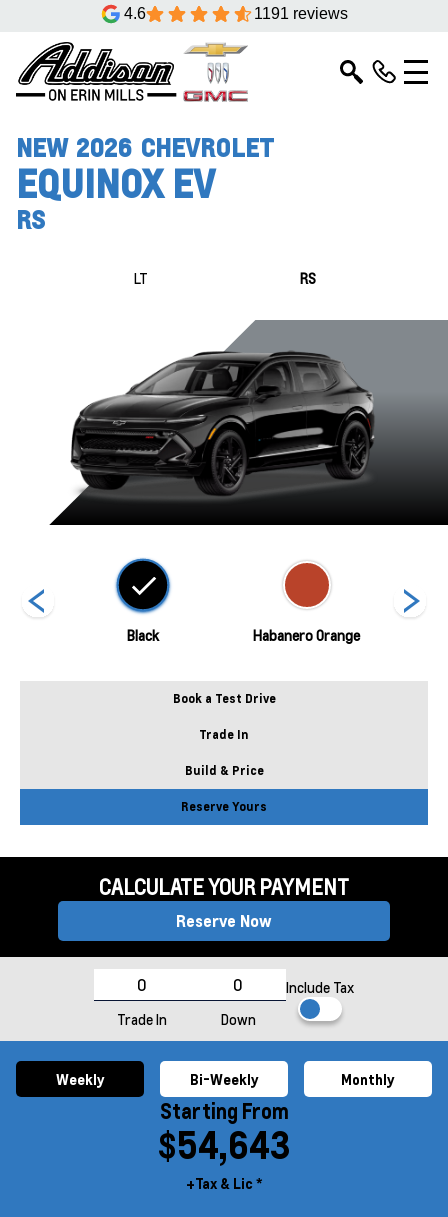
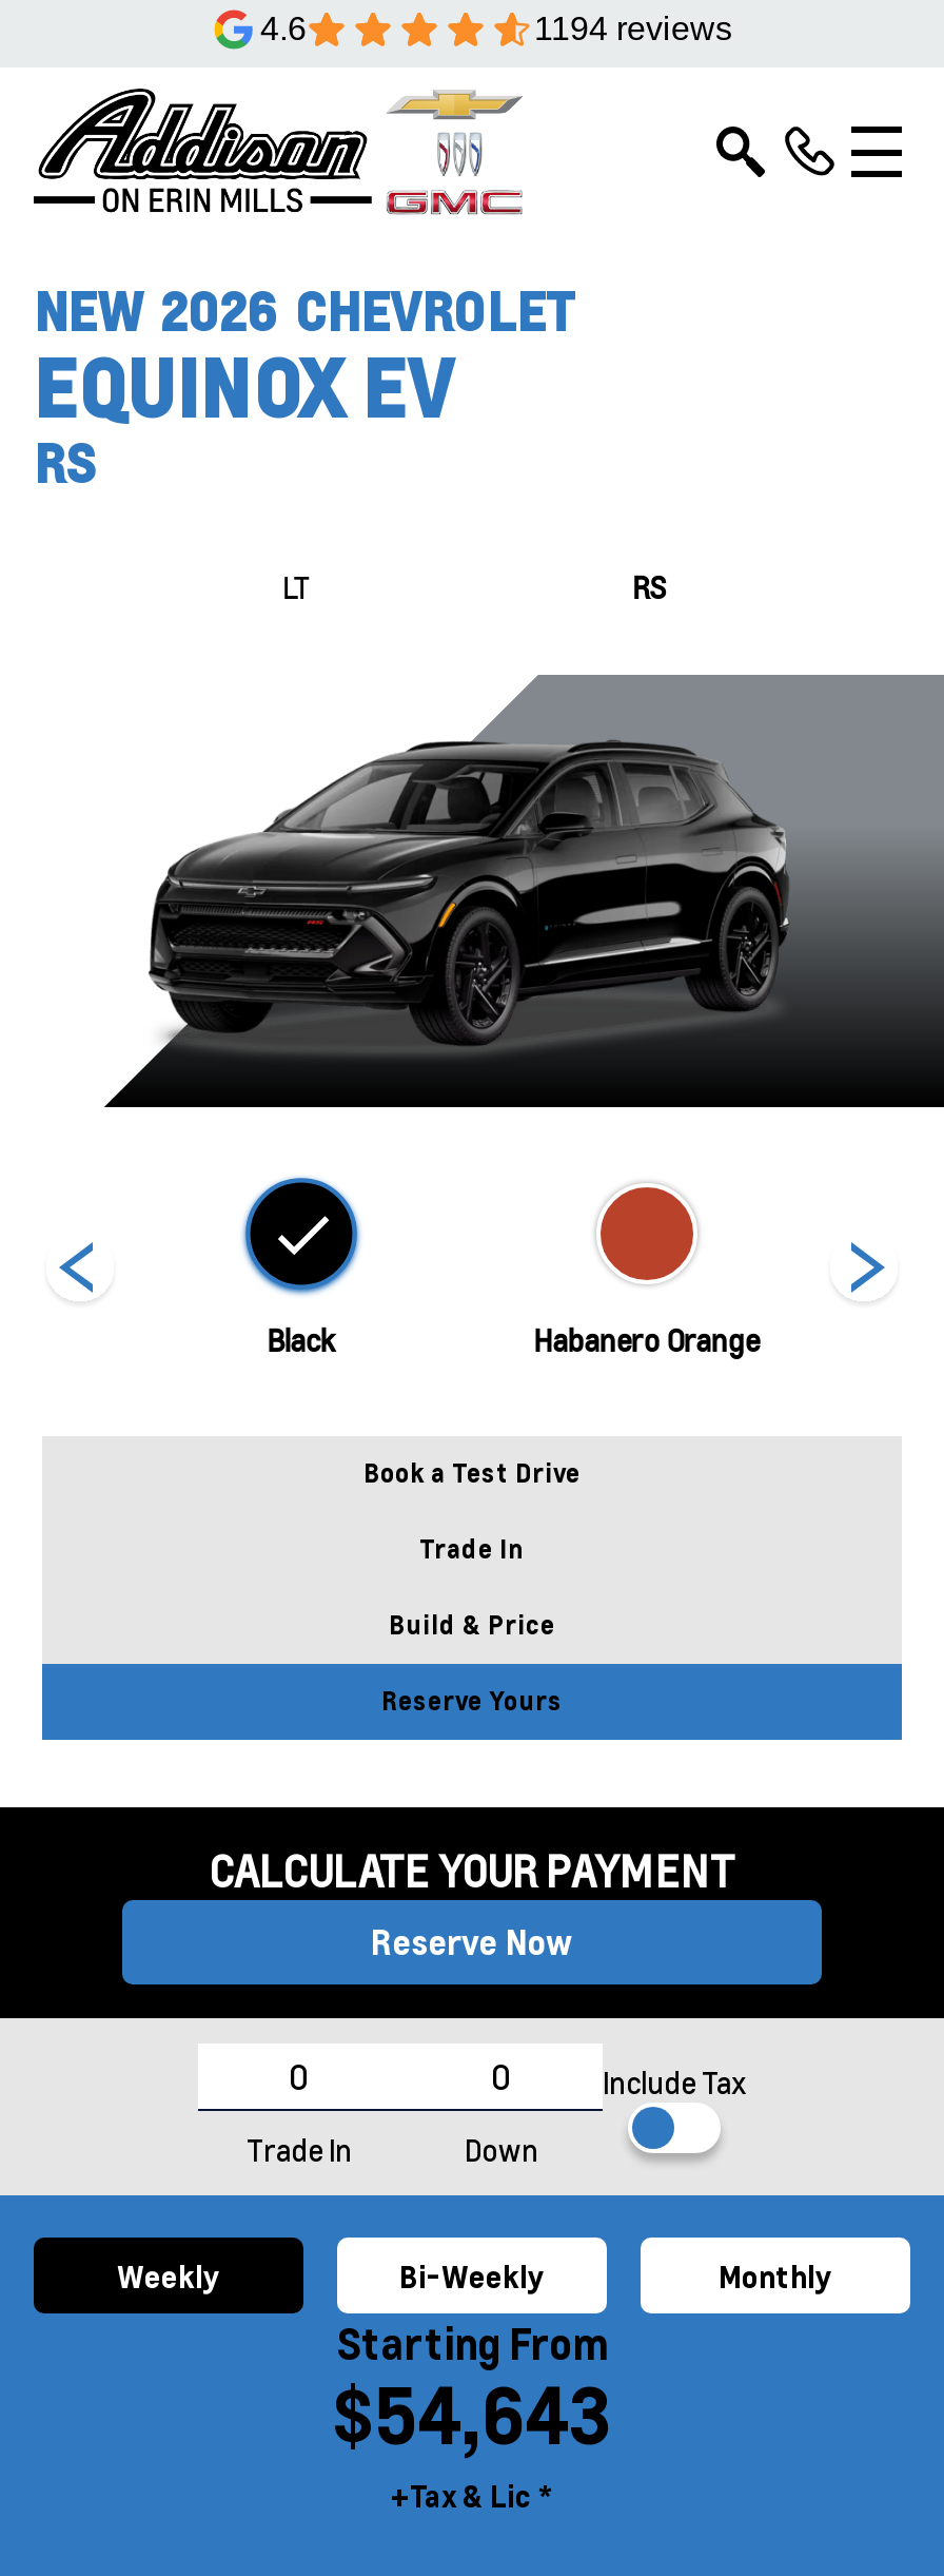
- 1191 reviews
+ 1194 reviews
